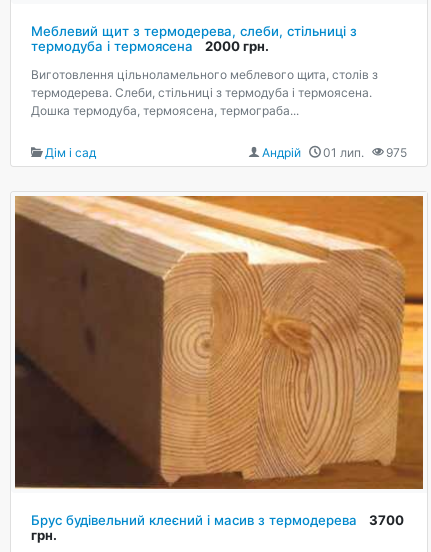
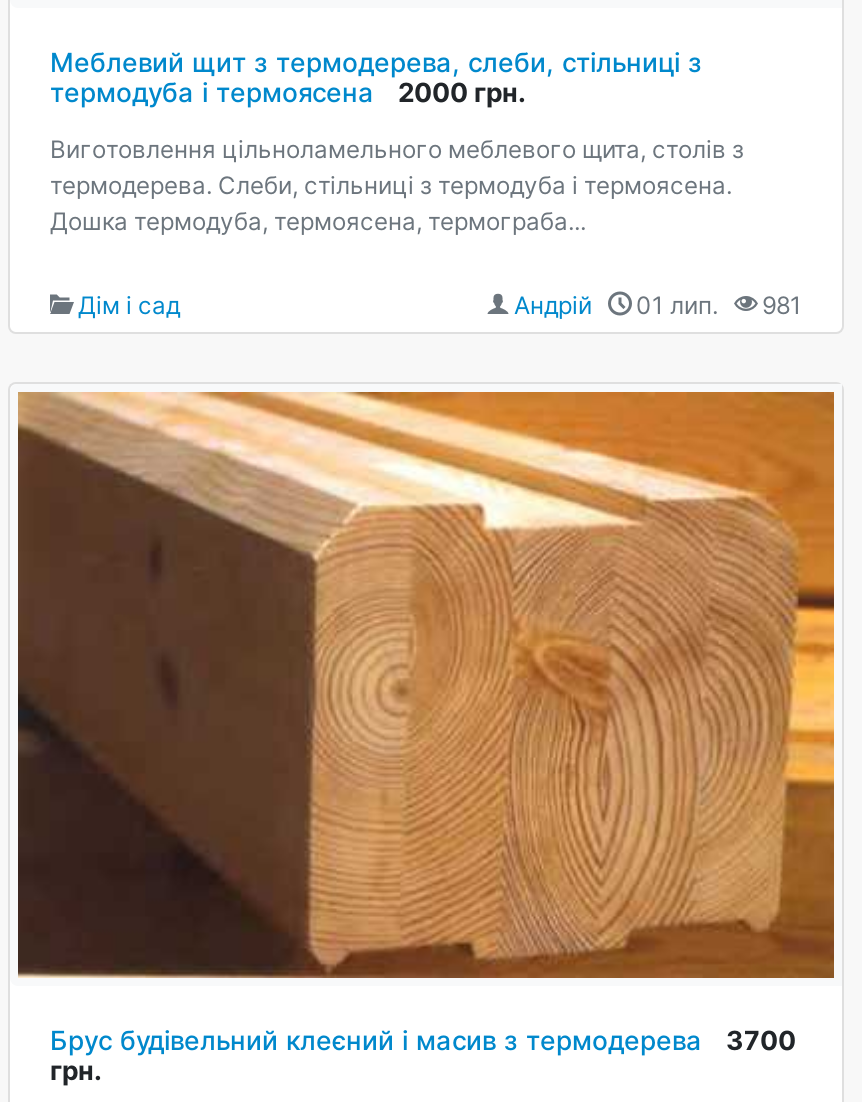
- Андрій 01 лип. 975
+ Андрій 01 лип. 981
